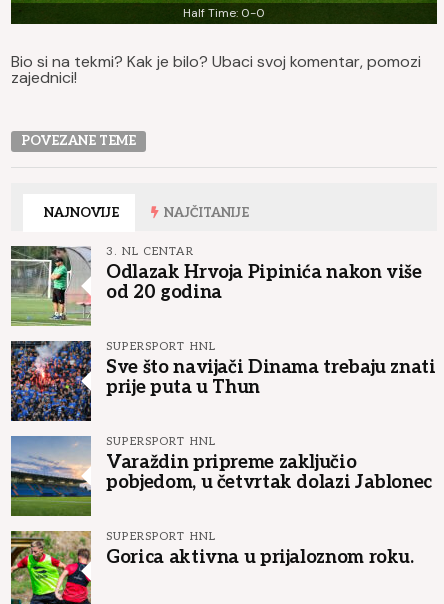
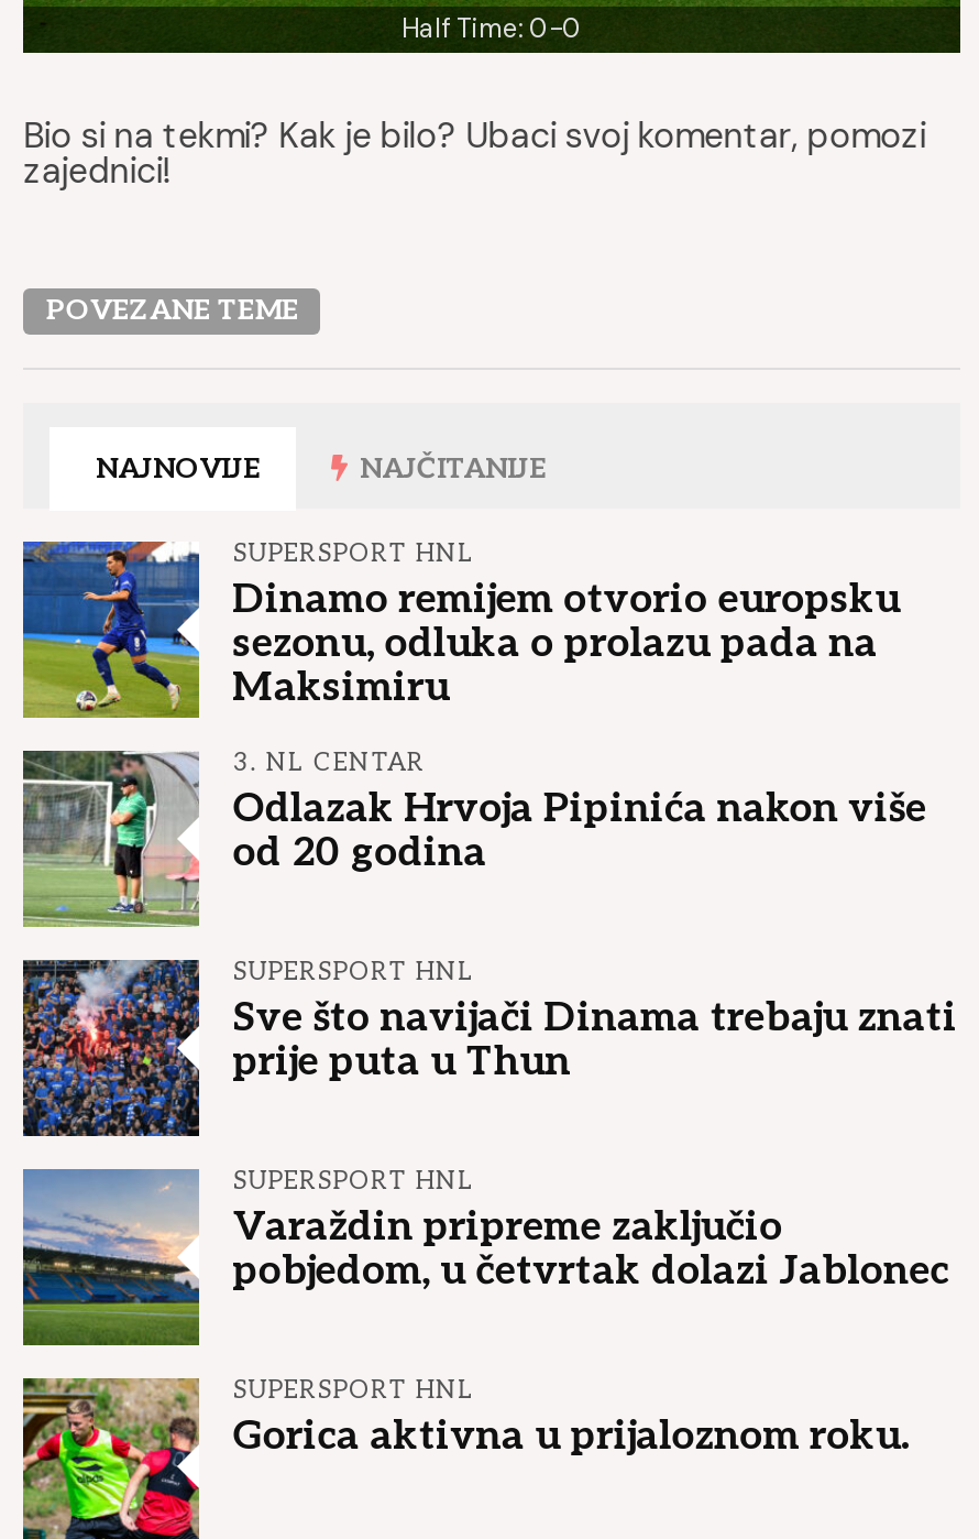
+ [image]
+ SUPERSPORT HNL
+ Dinamo remijem otvorio europsku
+ sezonu, odluka o prolazu pada na
+ Maksimiru
